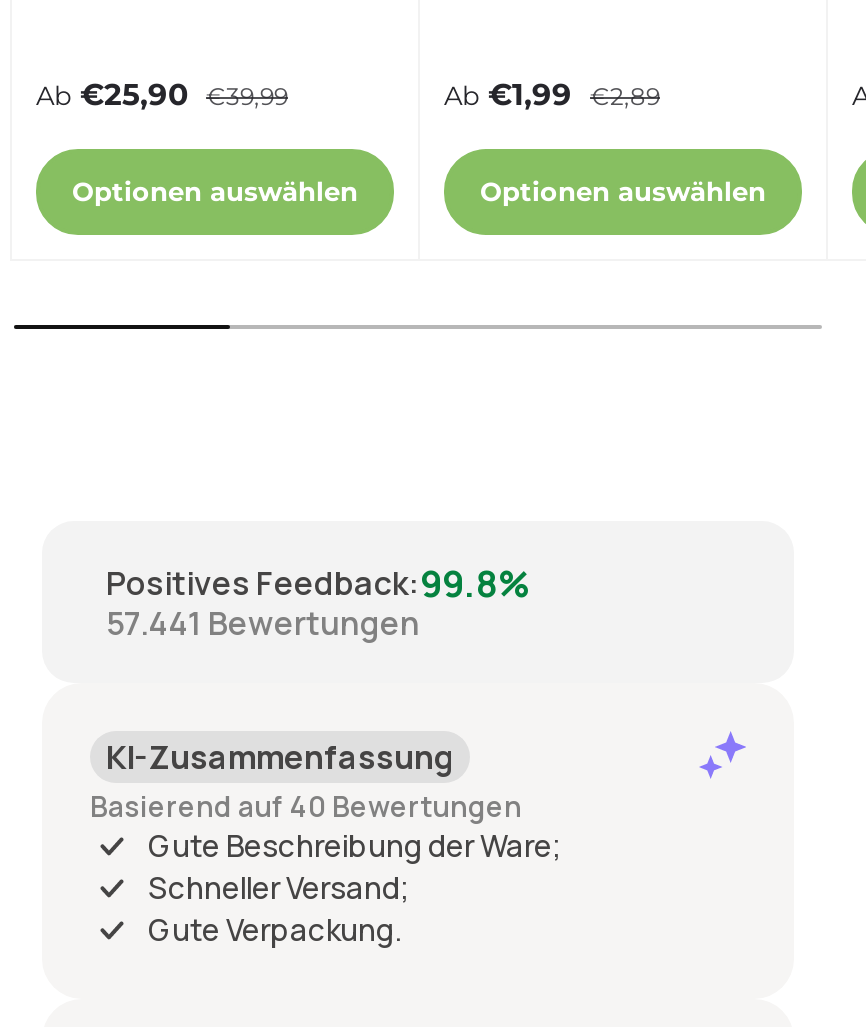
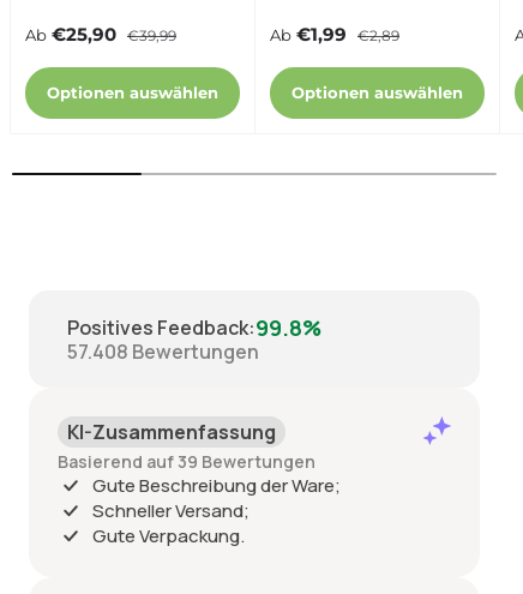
- 57.441 Bewertungen
+ 57.408 Bewertungen

- Basierend auf 40 Bewertungen
+ Basierend auf 39 Bewertungen
